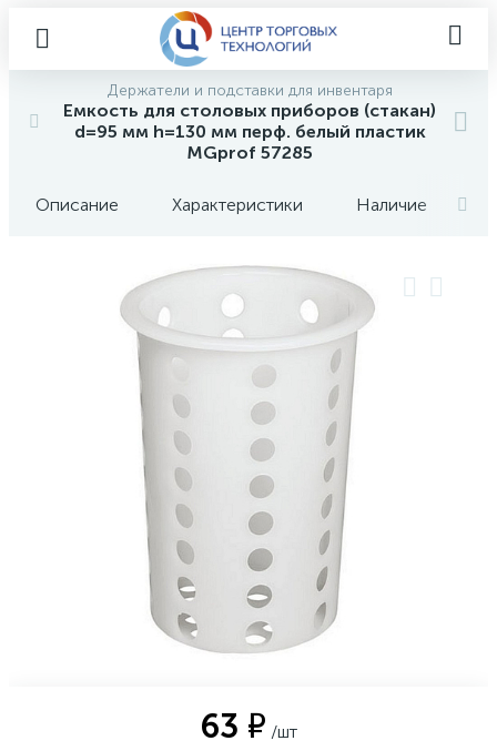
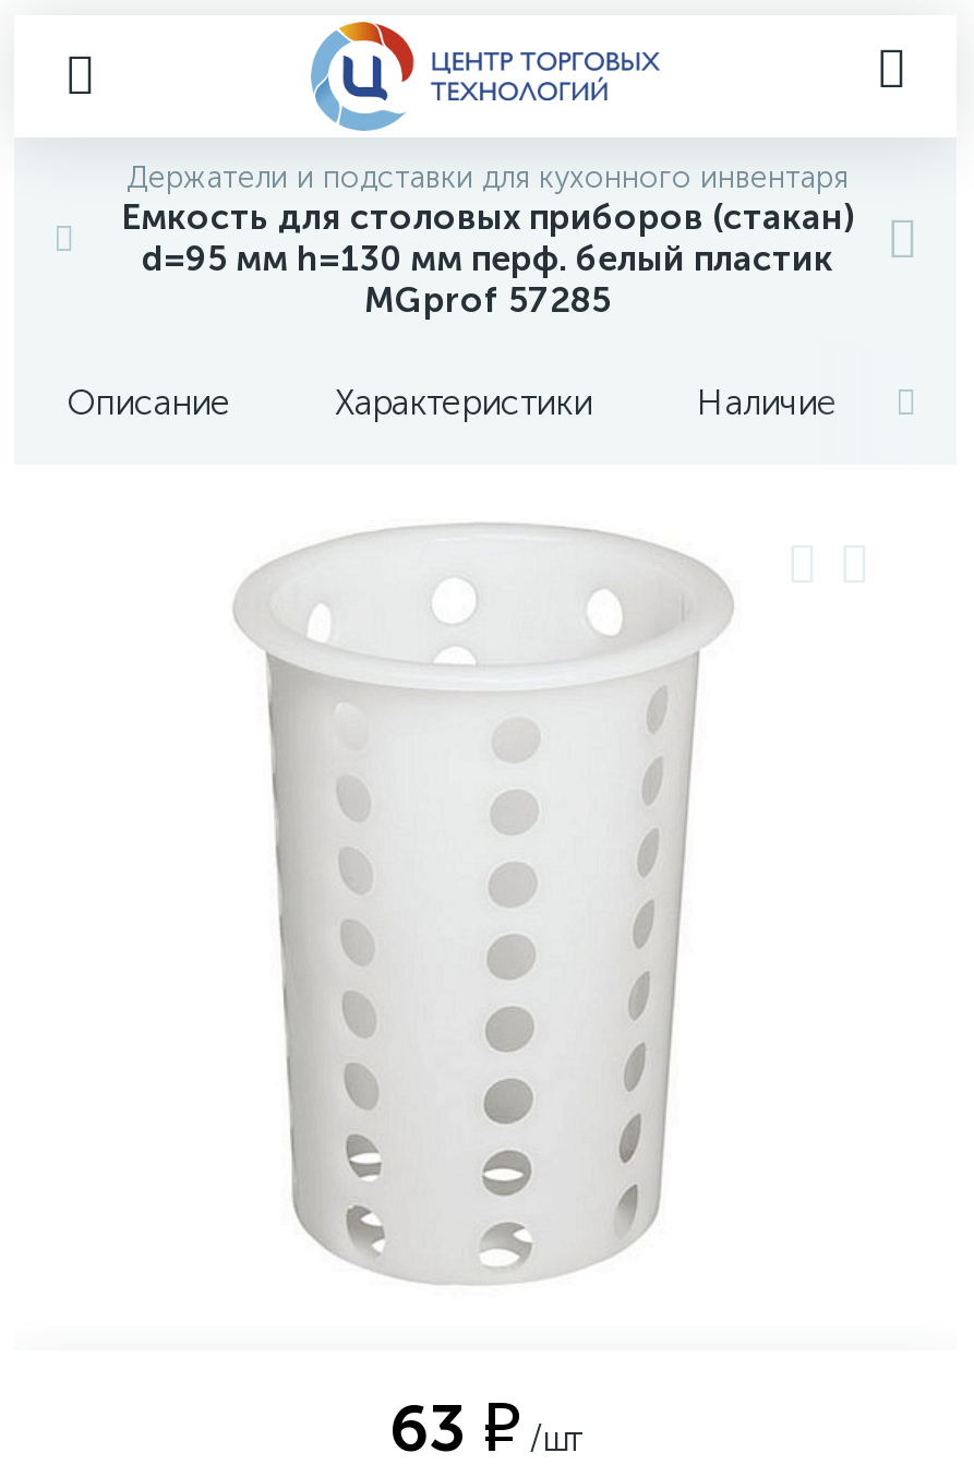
- Держатели и подставки для инвентаря
+ Держатели и подставки для кухонного инвентаря
